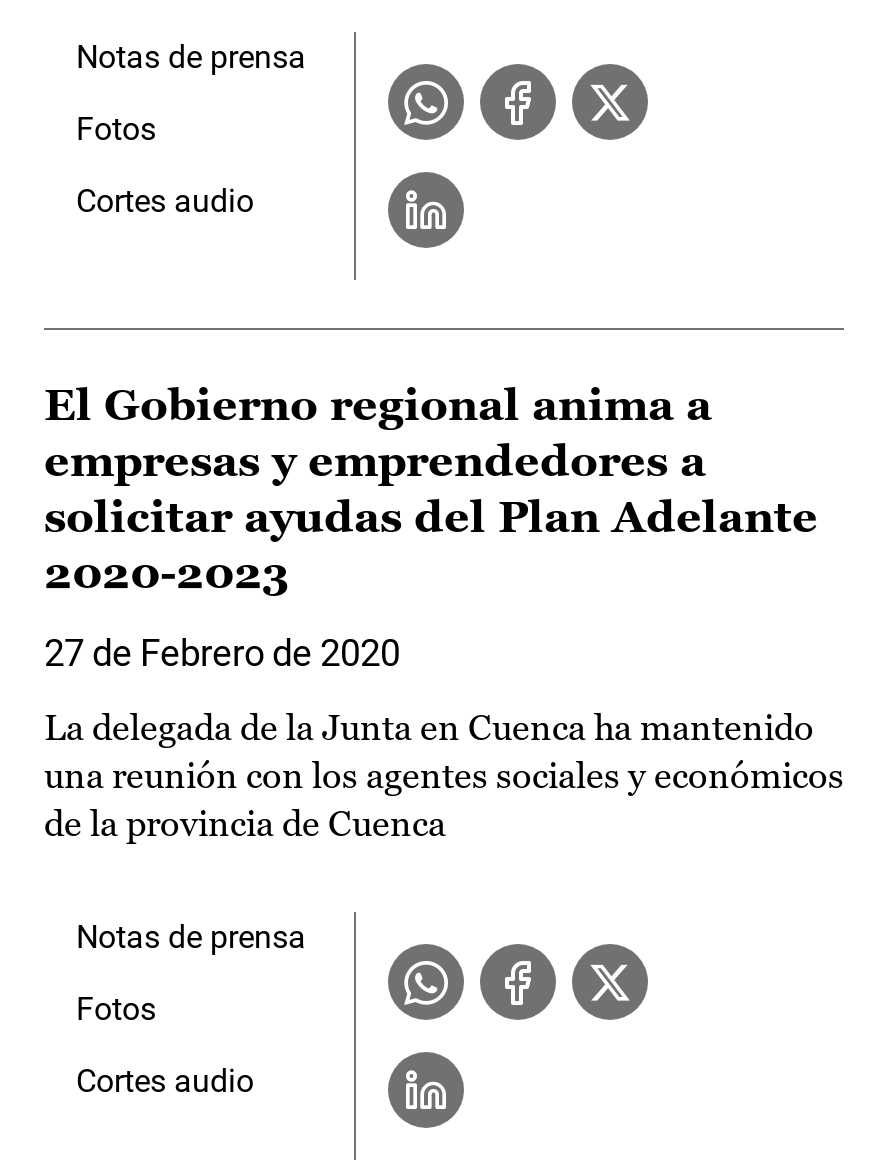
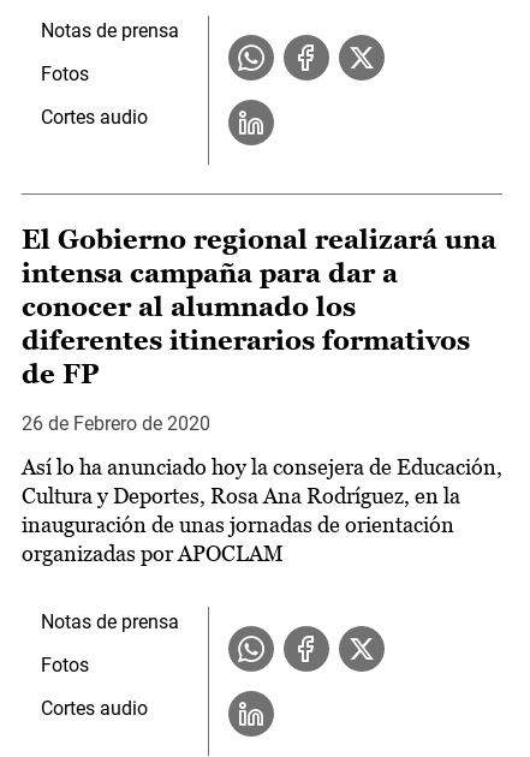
- El Gobierno regional anima a
- empresas y emprendedores a
- solicitar ayudas del Plan Adelante
- 2020-2023
+ El Gobierno regional realizará una
+ intensa campaña para dar a
+ conocer al alumnado los
+ diferentes itinerarios formativos
+ de FP

- 27 de Febrero de 2020
+ 26 de Febrero de 2020

- La delegada de la Junta en Cuenca ha mantenido
- una reunión con los agentes sociales y económicos
- de la provincia de Cuenca
+ Así lo ha anunciado hoy la consejera de Educación,
+ Cultura y Deportes, Rosa Ana Rodríguez, en la
+ inauguración de unas jornadas de orientación
+ organizadas por APOCLAM
